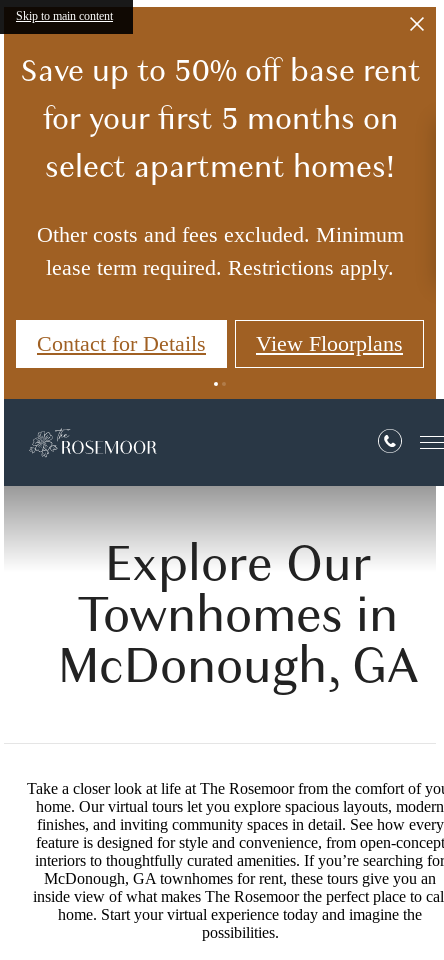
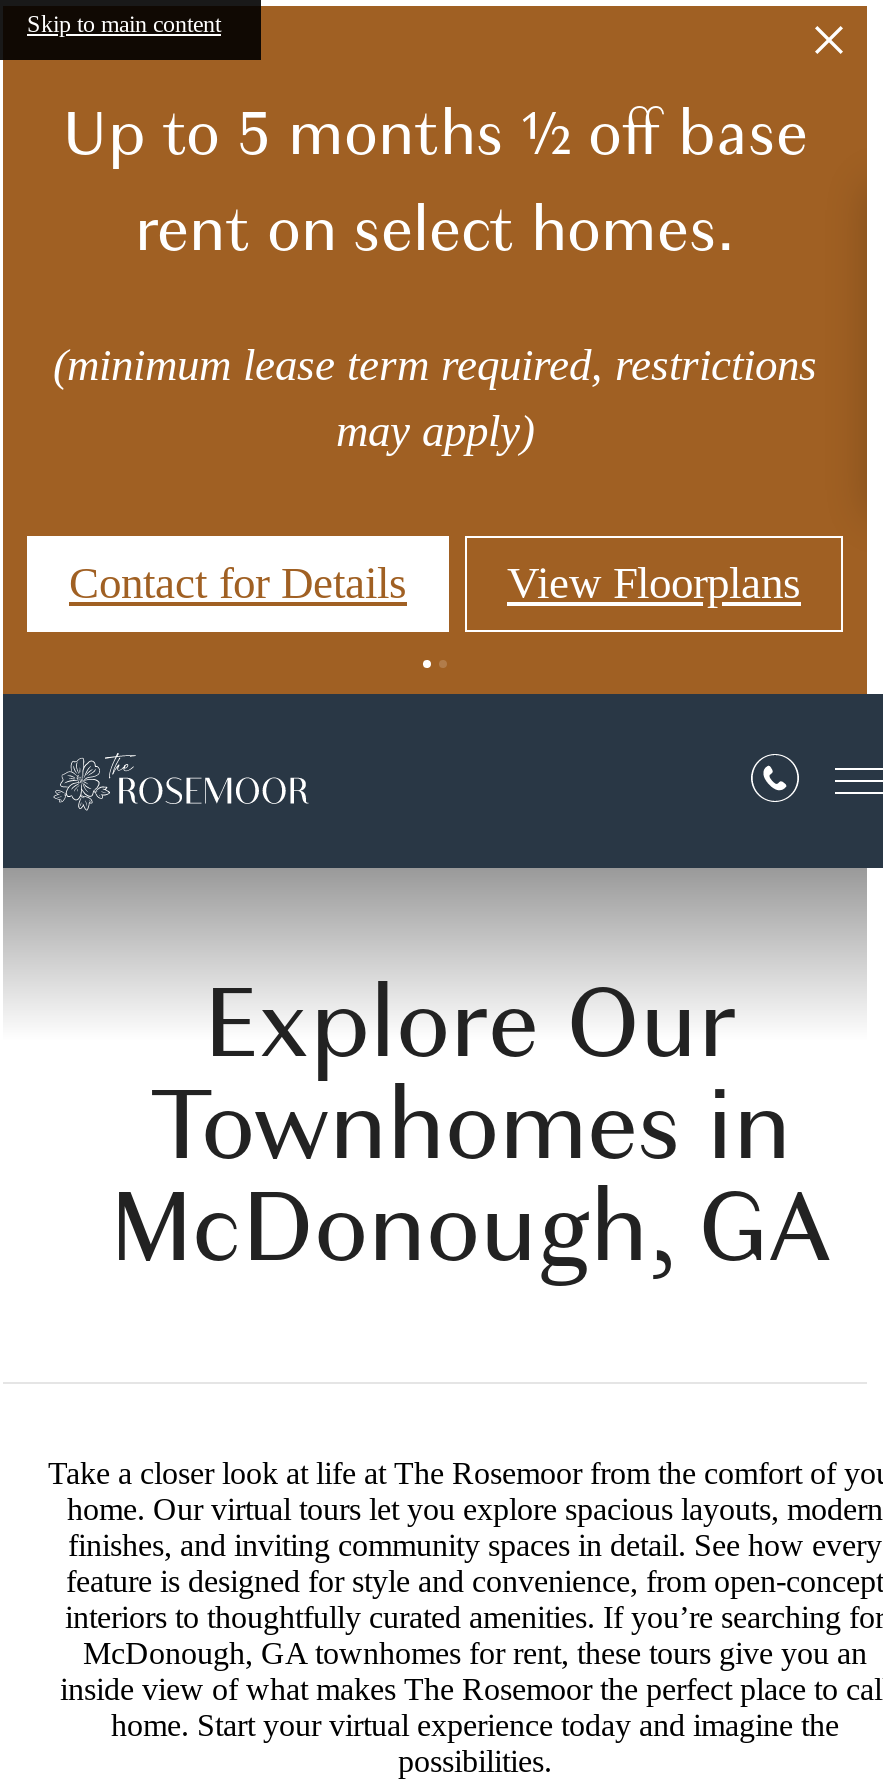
- Save up to 50% off base rent
- for your first 5 months on
- select apartment homes!
+ Up to 5 months ½ off base
+ rent on select homes.

- Other costs and fees excluded. Minimum
- lease term required. Restrictions apply.
+ (minimum lease term required, restrictions
+ may apply)
